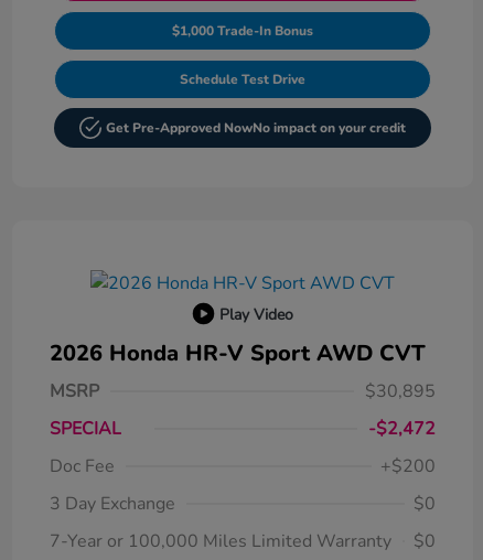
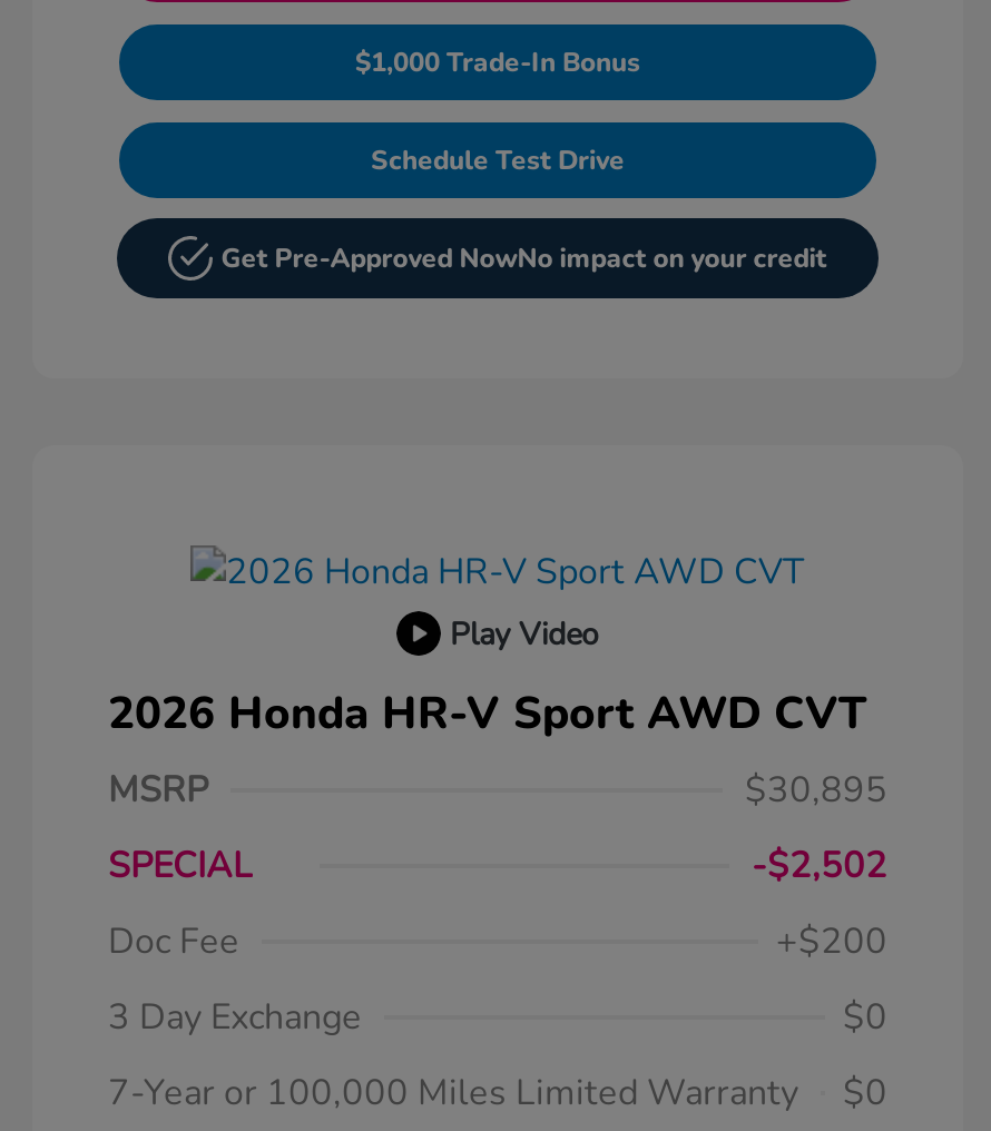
- -$2,472
+ -$2,502
